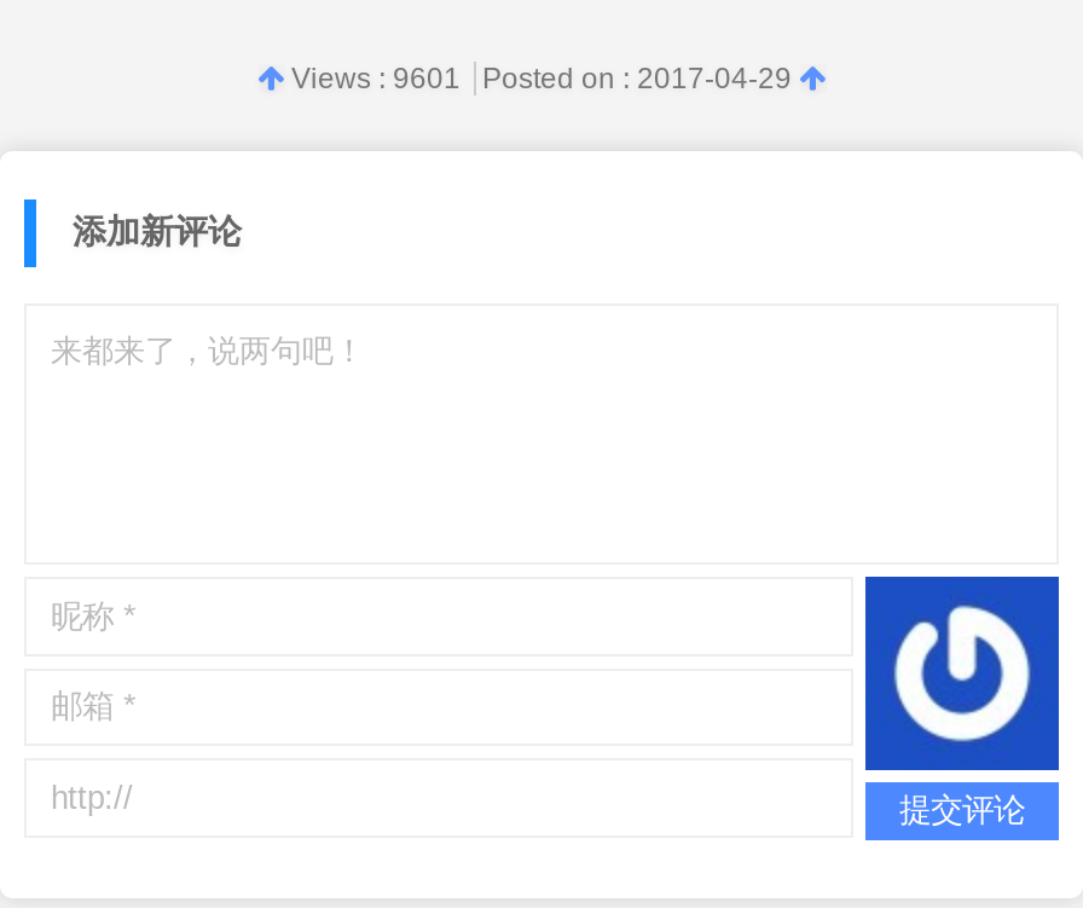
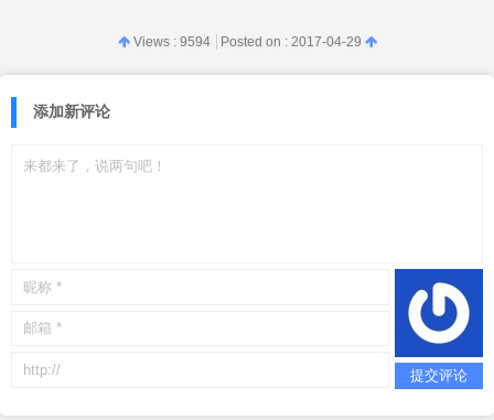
- Views : 9601 Posted on : 2017-04-29
+ Views : 9594 Posted on : 2017-04-29
